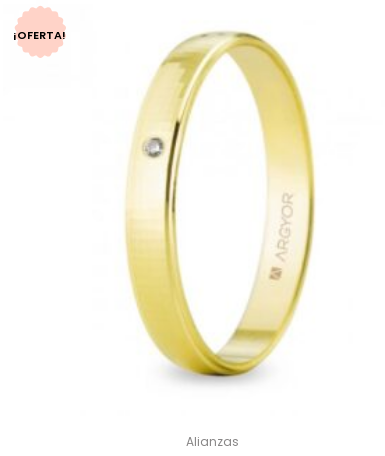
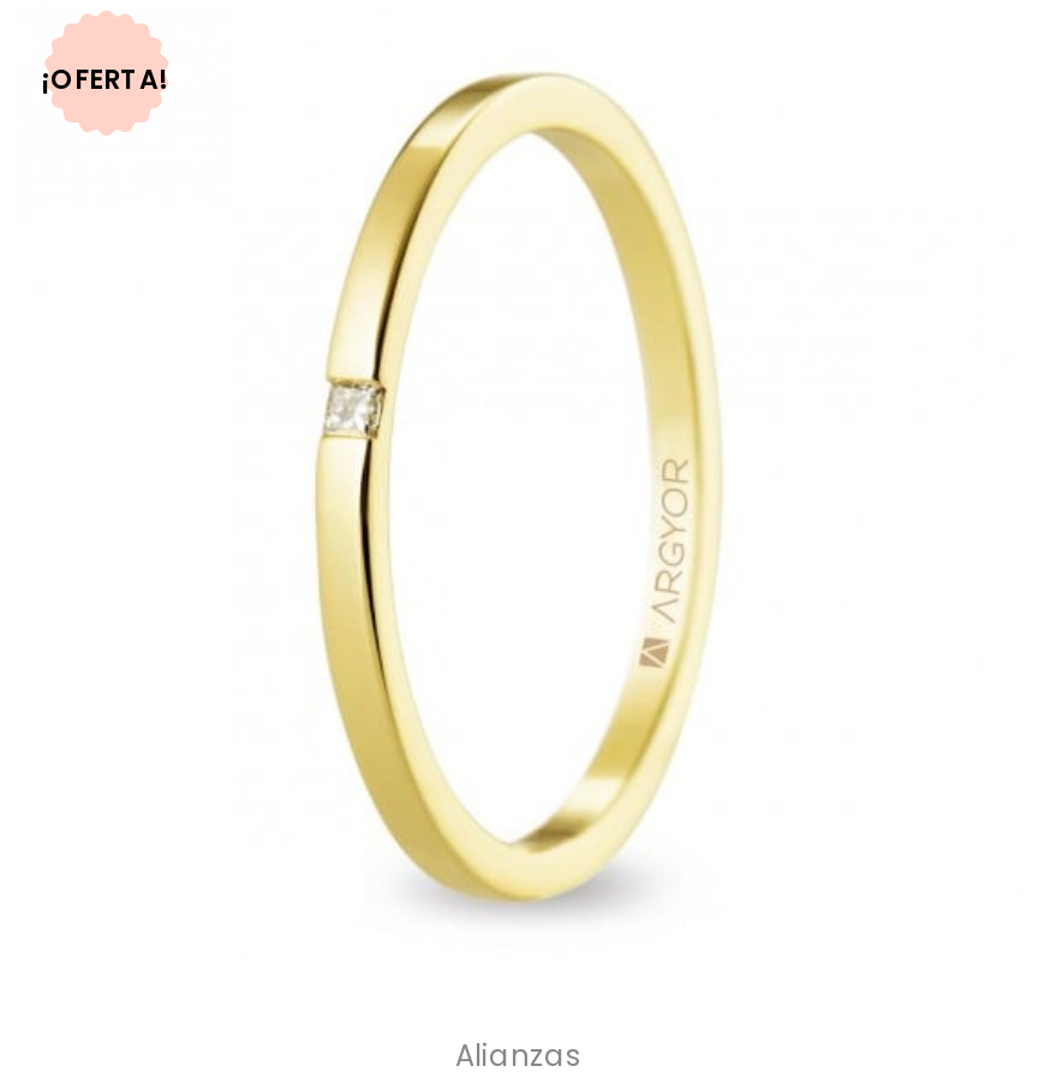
- [image]
+ [image]
